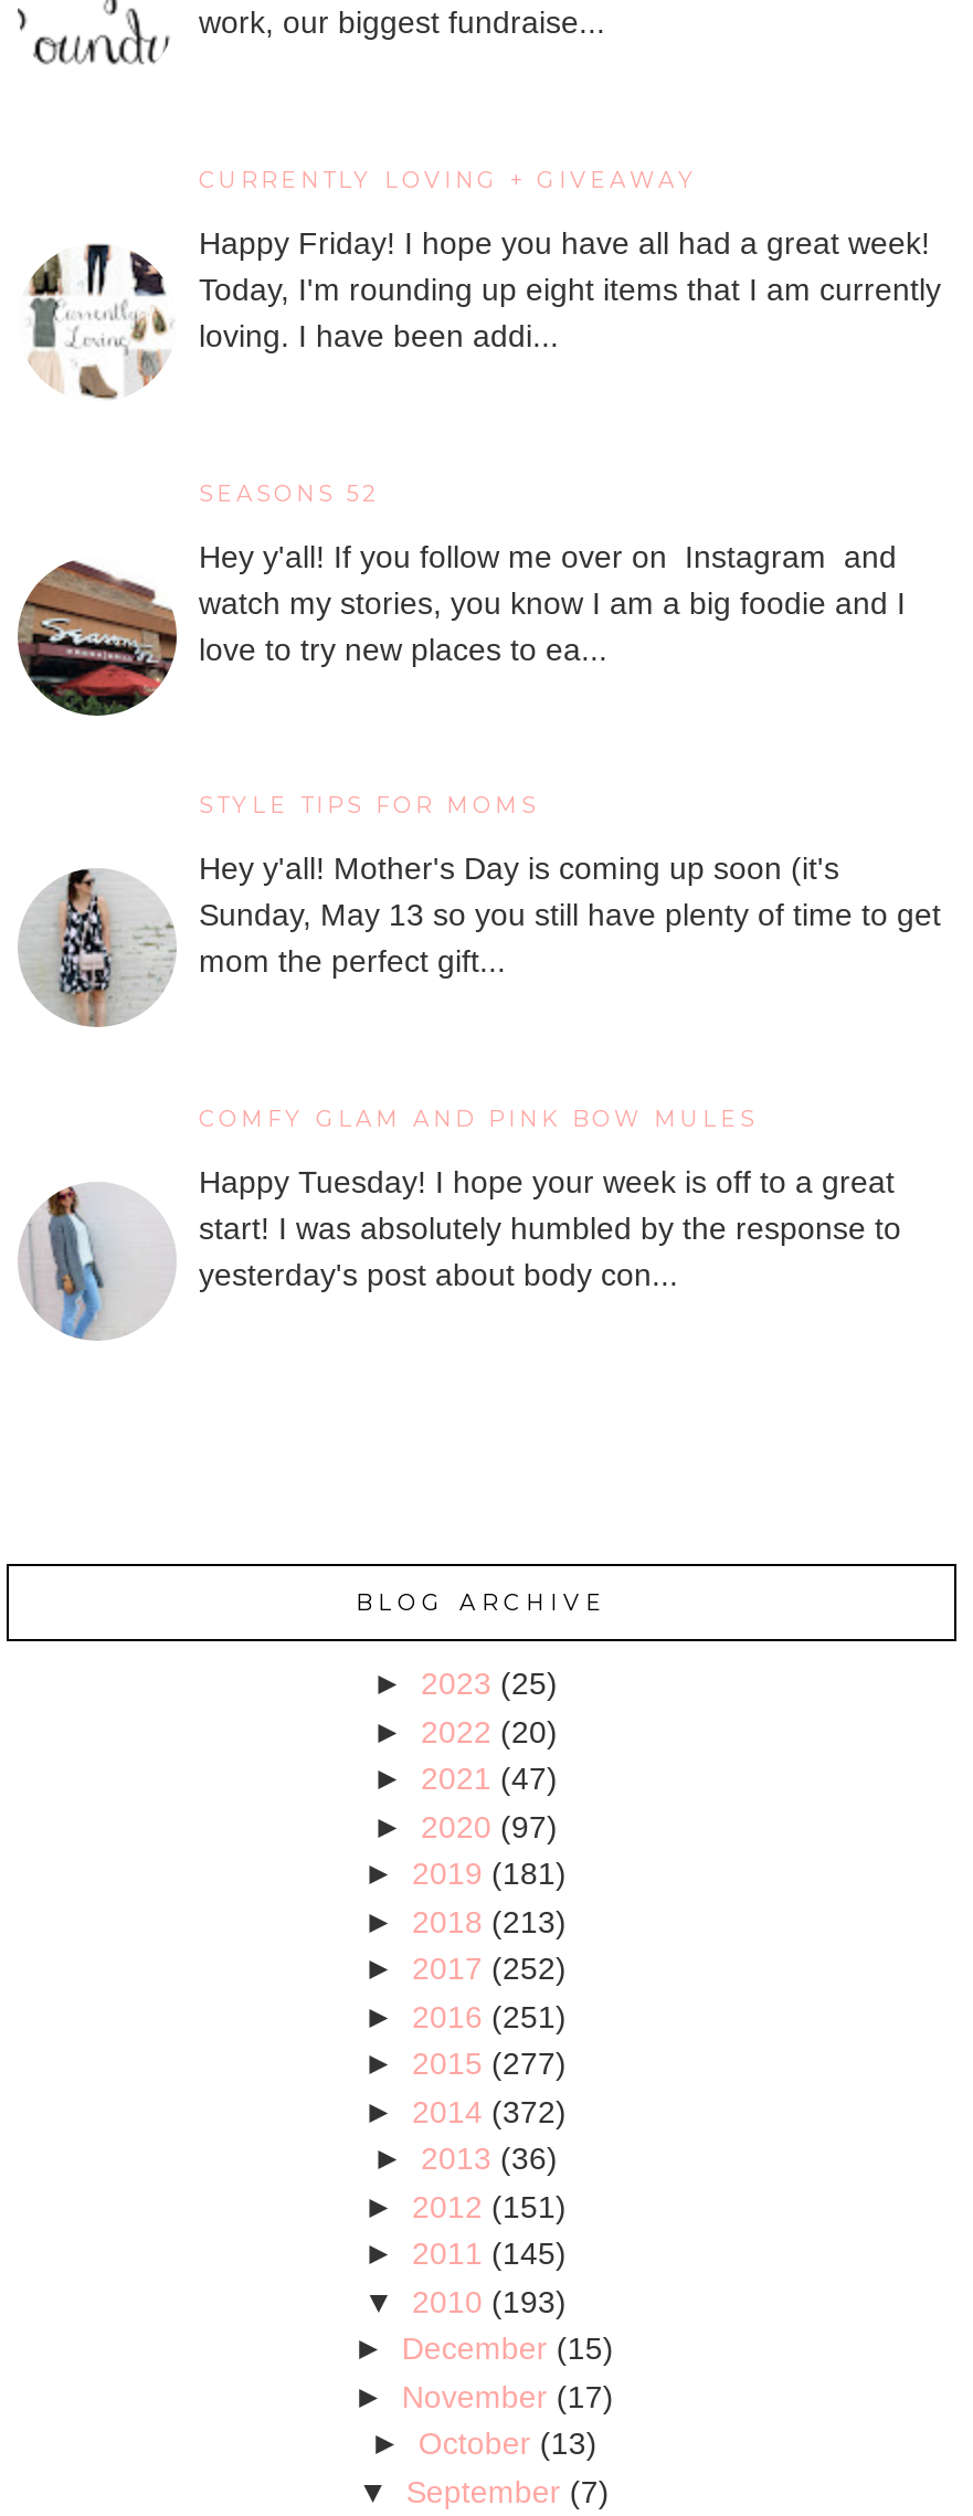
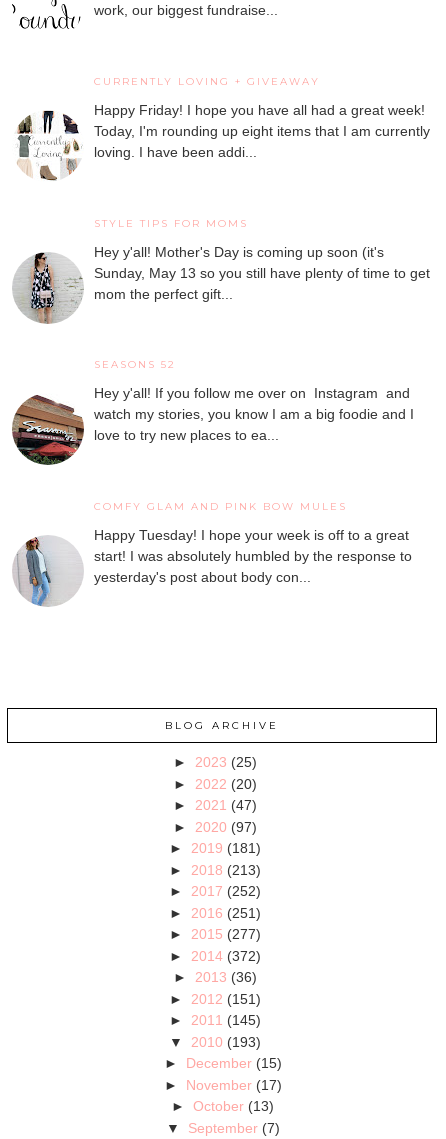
moved down: [image] | SEASONS 52 | Hey y'all! If you follow me over on Instagram and | watch my stories, you know I am a big foodie and I | love to try new places to ea...

moved up: [image] | STYLE TIPS FOR MOMS | Hey y'all! Mother's Day is coming up soon (it's | Sunday, May 13 so you still have plenty of time to get | mom the perfect gift...
